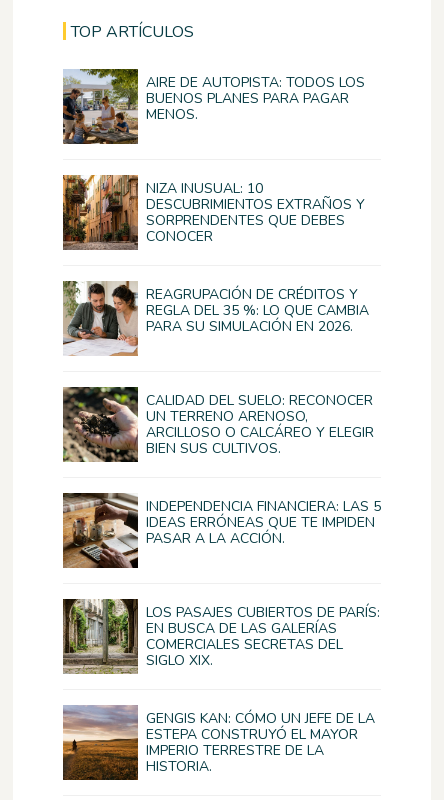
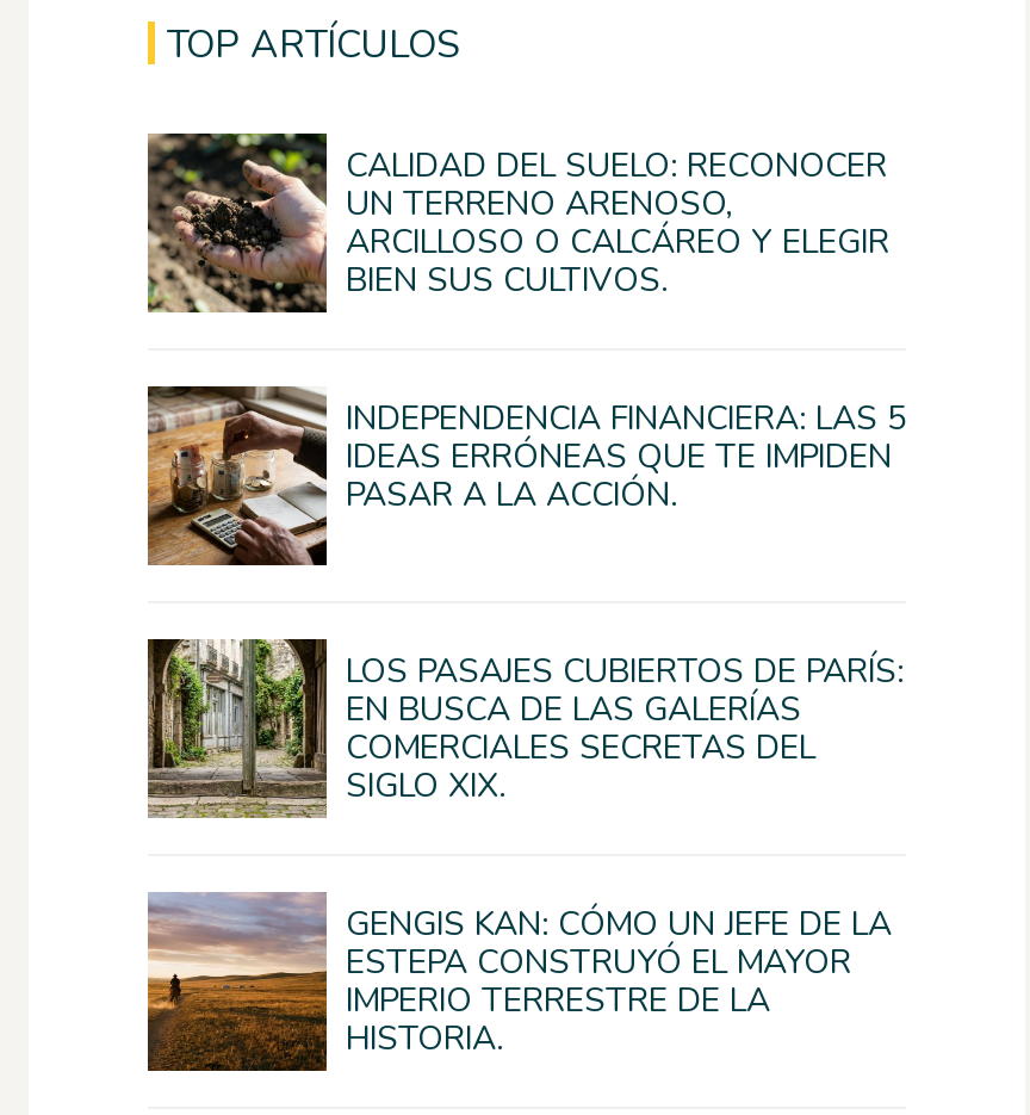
- [image]
- AIRE DE AUTOPISTA: TODOS LOS
- BUENOS PLANES PARA PAGAR
- MENOS.

- [image]
- NIZA INUSUAL: 10
- DESCUBRIMIENTOS EXTRAÑOS Y
- SORPRENDENTES QUE DEBES
- CONOCER
- REAGRUPACIÓN DE CRÉDITOS Y
- REGLA DEL 35 %: LO QUE CAMBIA
- PARA SU SIMULACIÓN EN 2026.

- [image]
